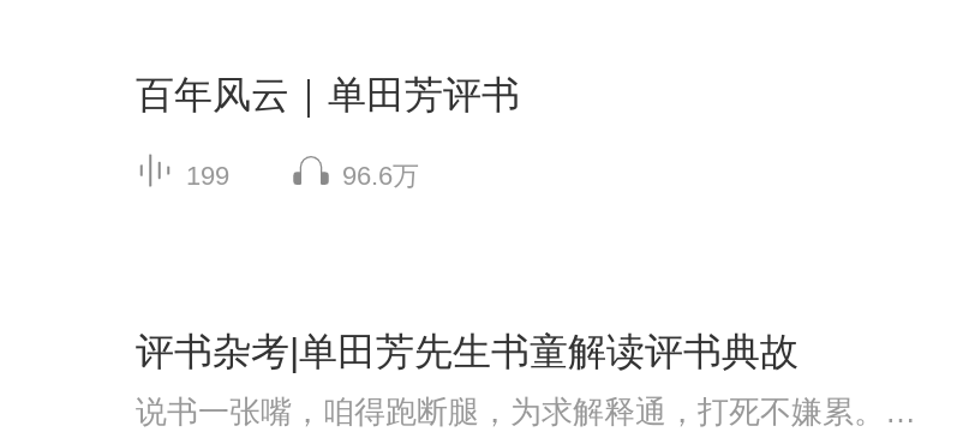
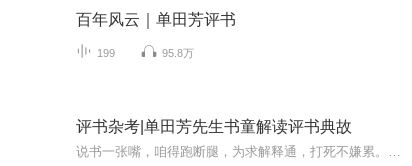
- 96.6万
+ 95.8万
